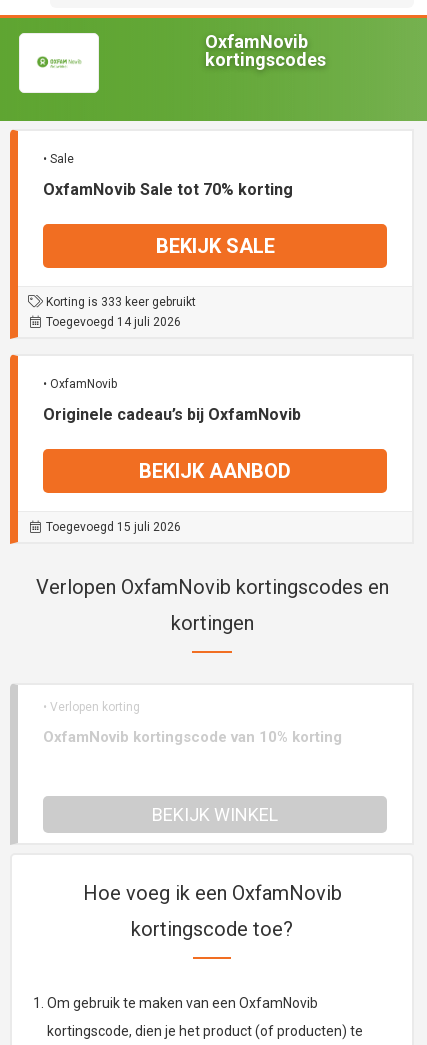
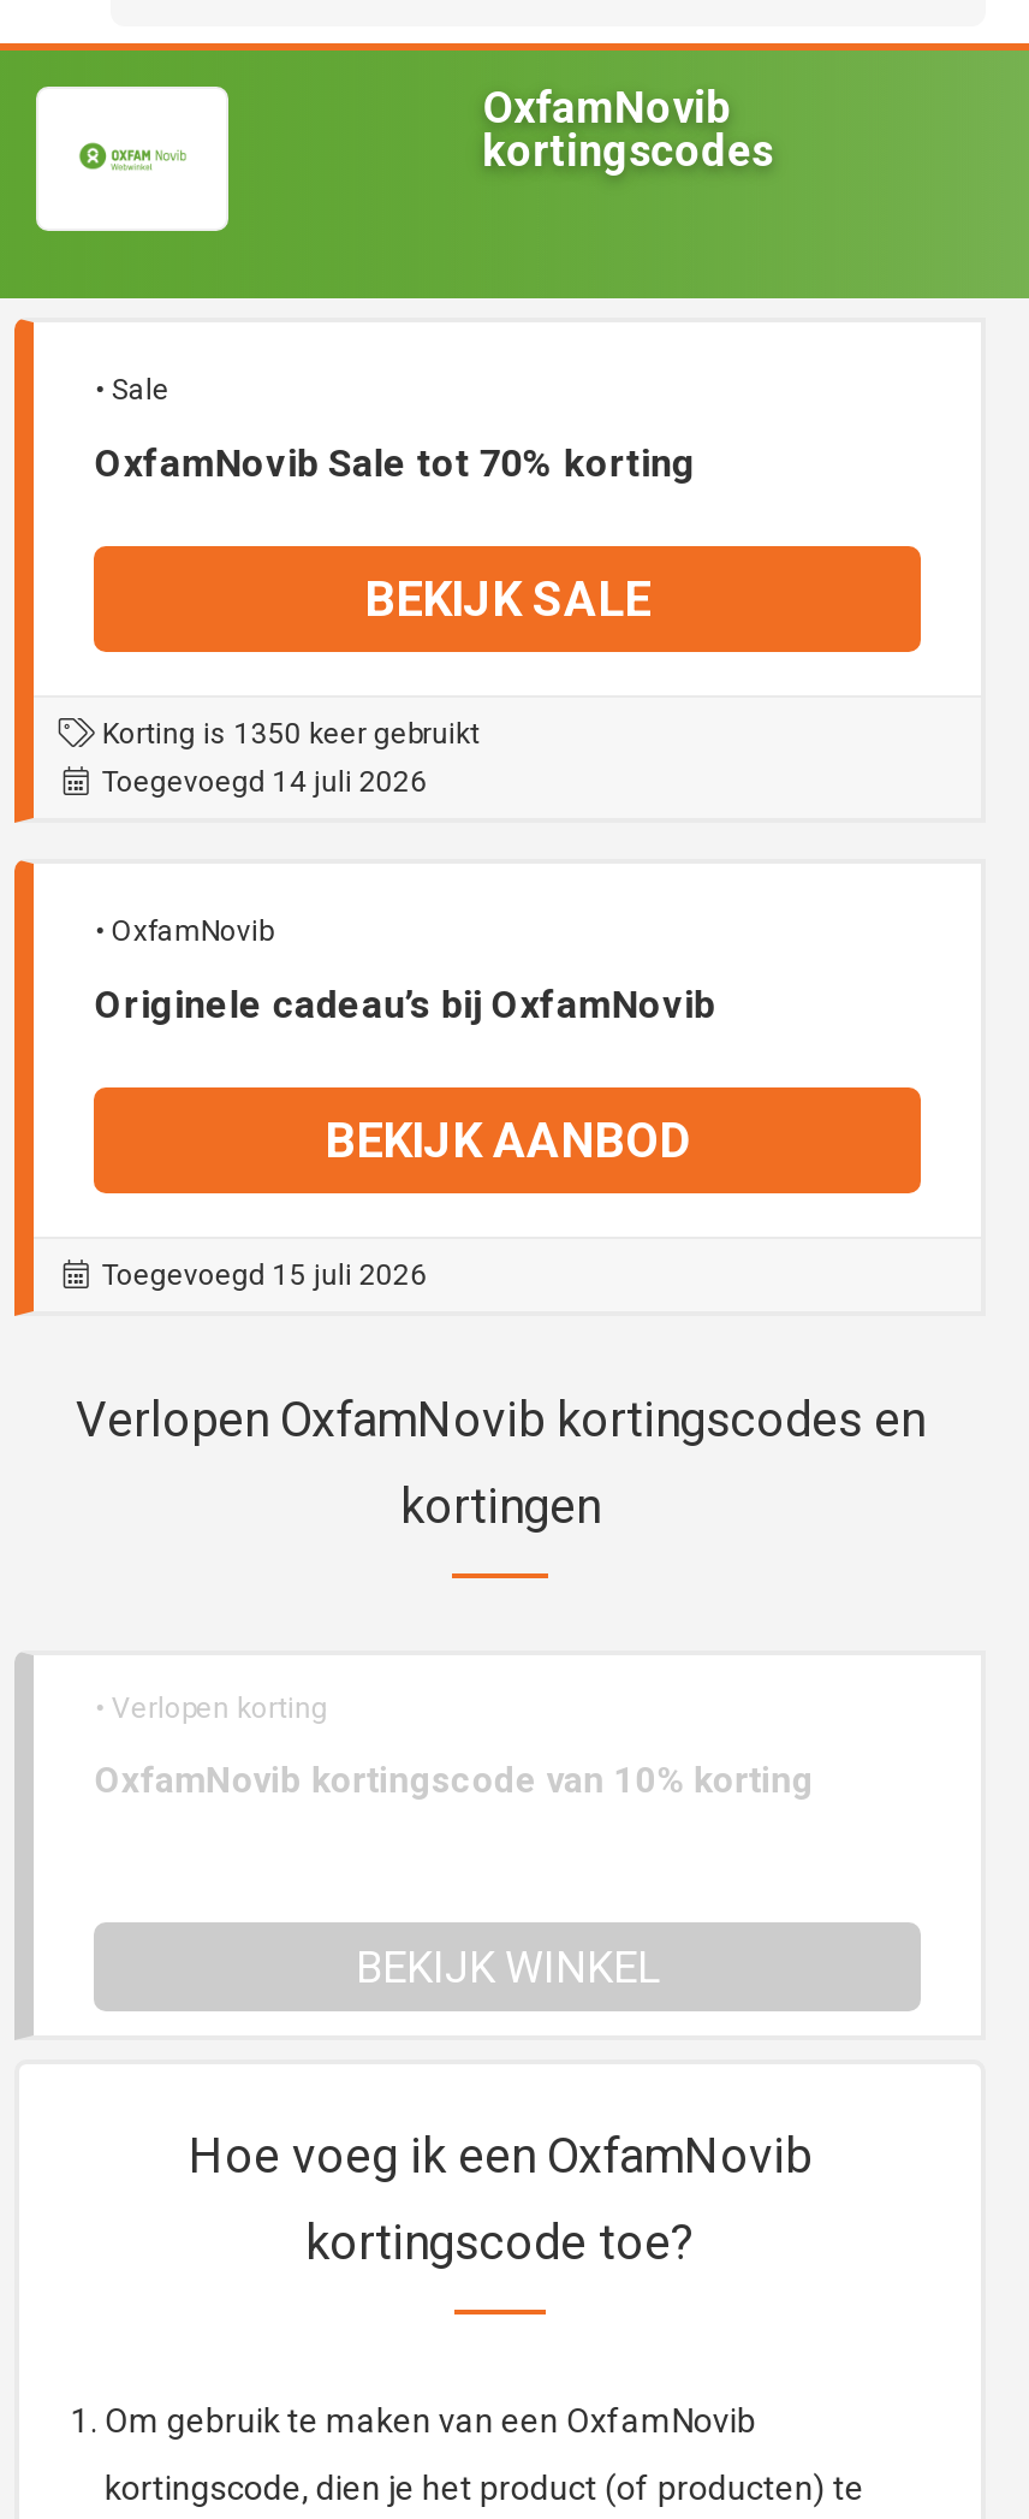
- Korting is 333 keer gebruikt
+ Korting is 1350 keer gebruikt
